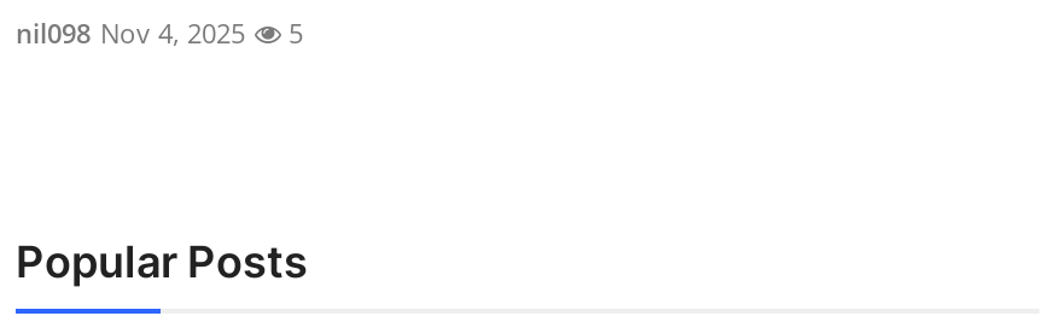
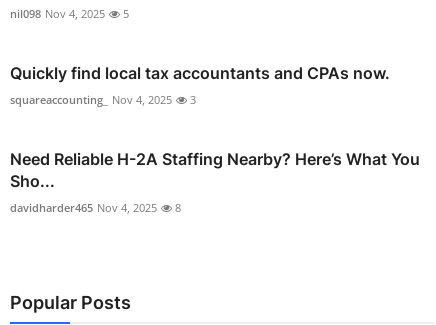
+ Quickly find local tax accountants and CPAs now.
+ squareaccounting_ Nov 4, 2025
+ 3
+ Need Reliable H-2A Staffing Nearby? Here’s What You
+ Sho...
+ davidharder465 Nov 4, 2025
+ 8
